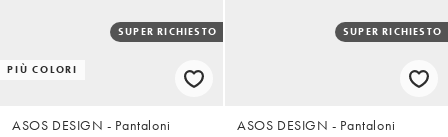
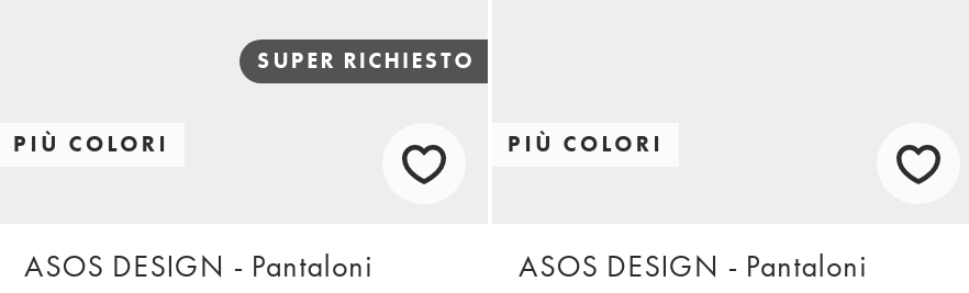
- SUPER RICHIESTO
+ PIÙ COLORI
